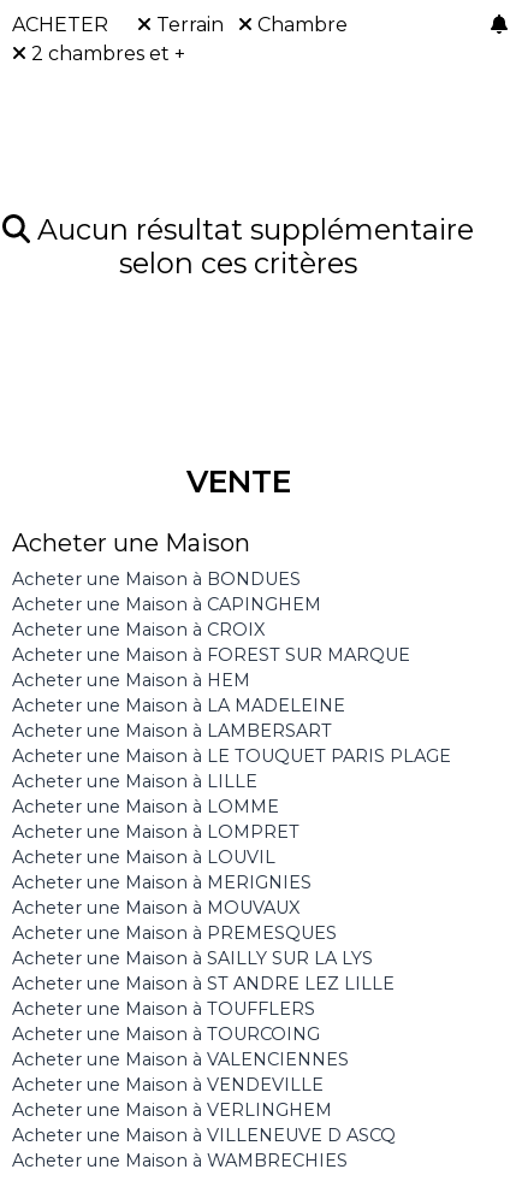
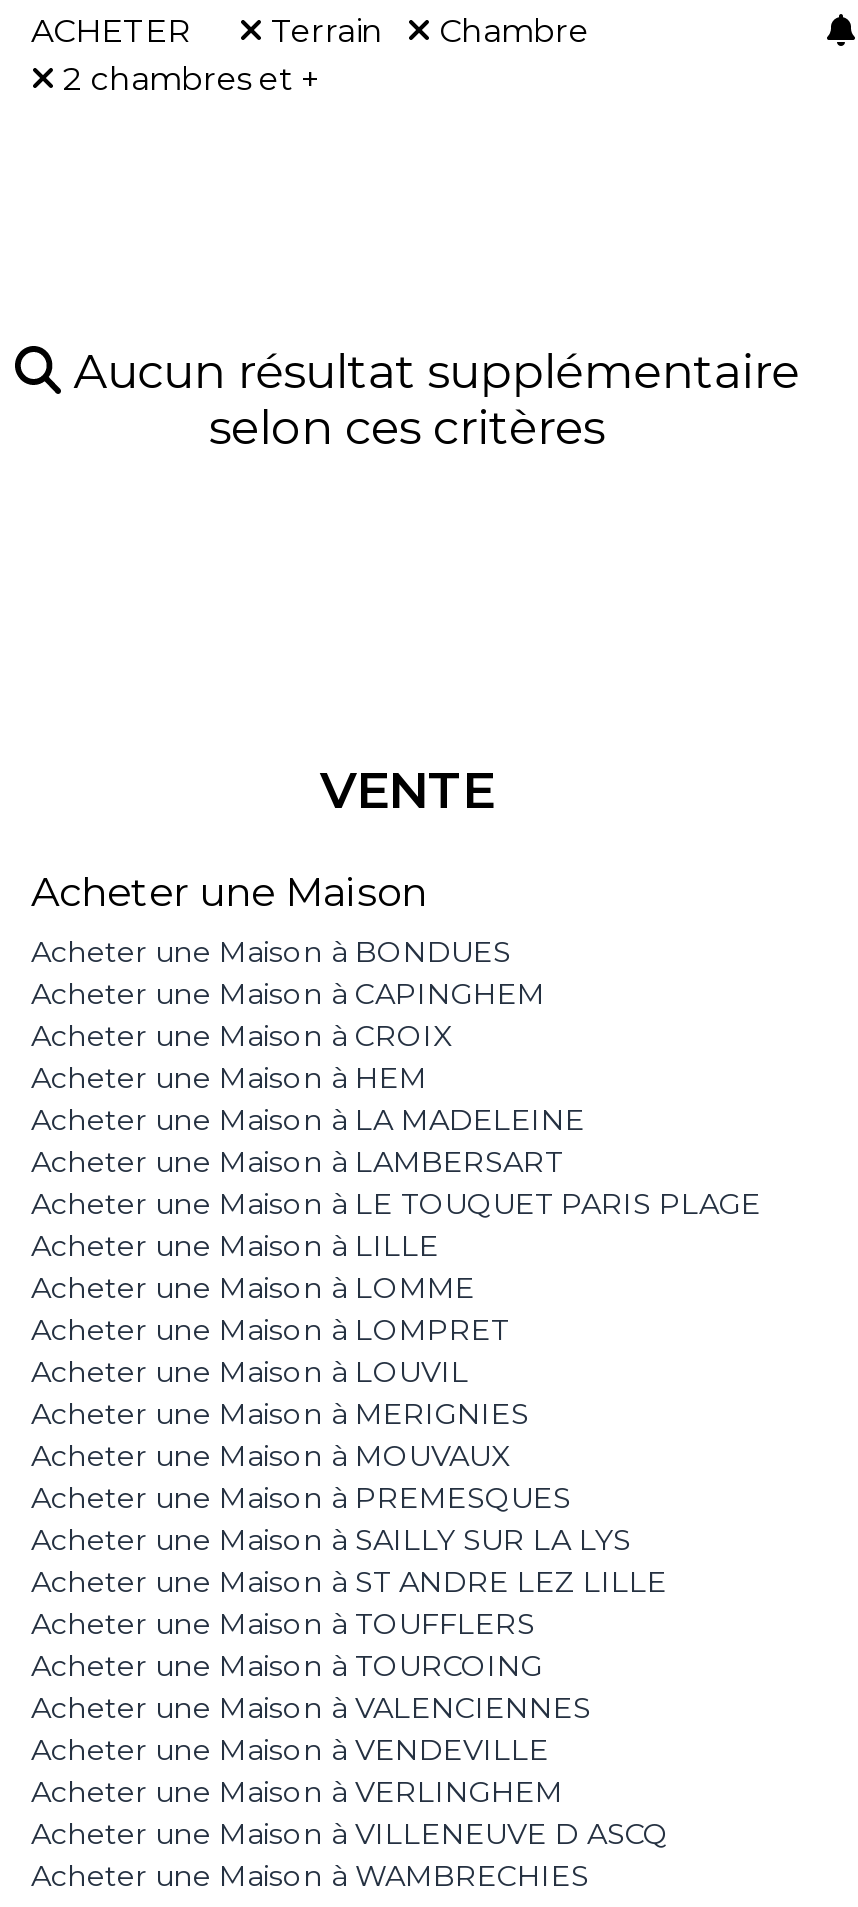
- Acheter une Maison à FOREST SUR MARQUE
